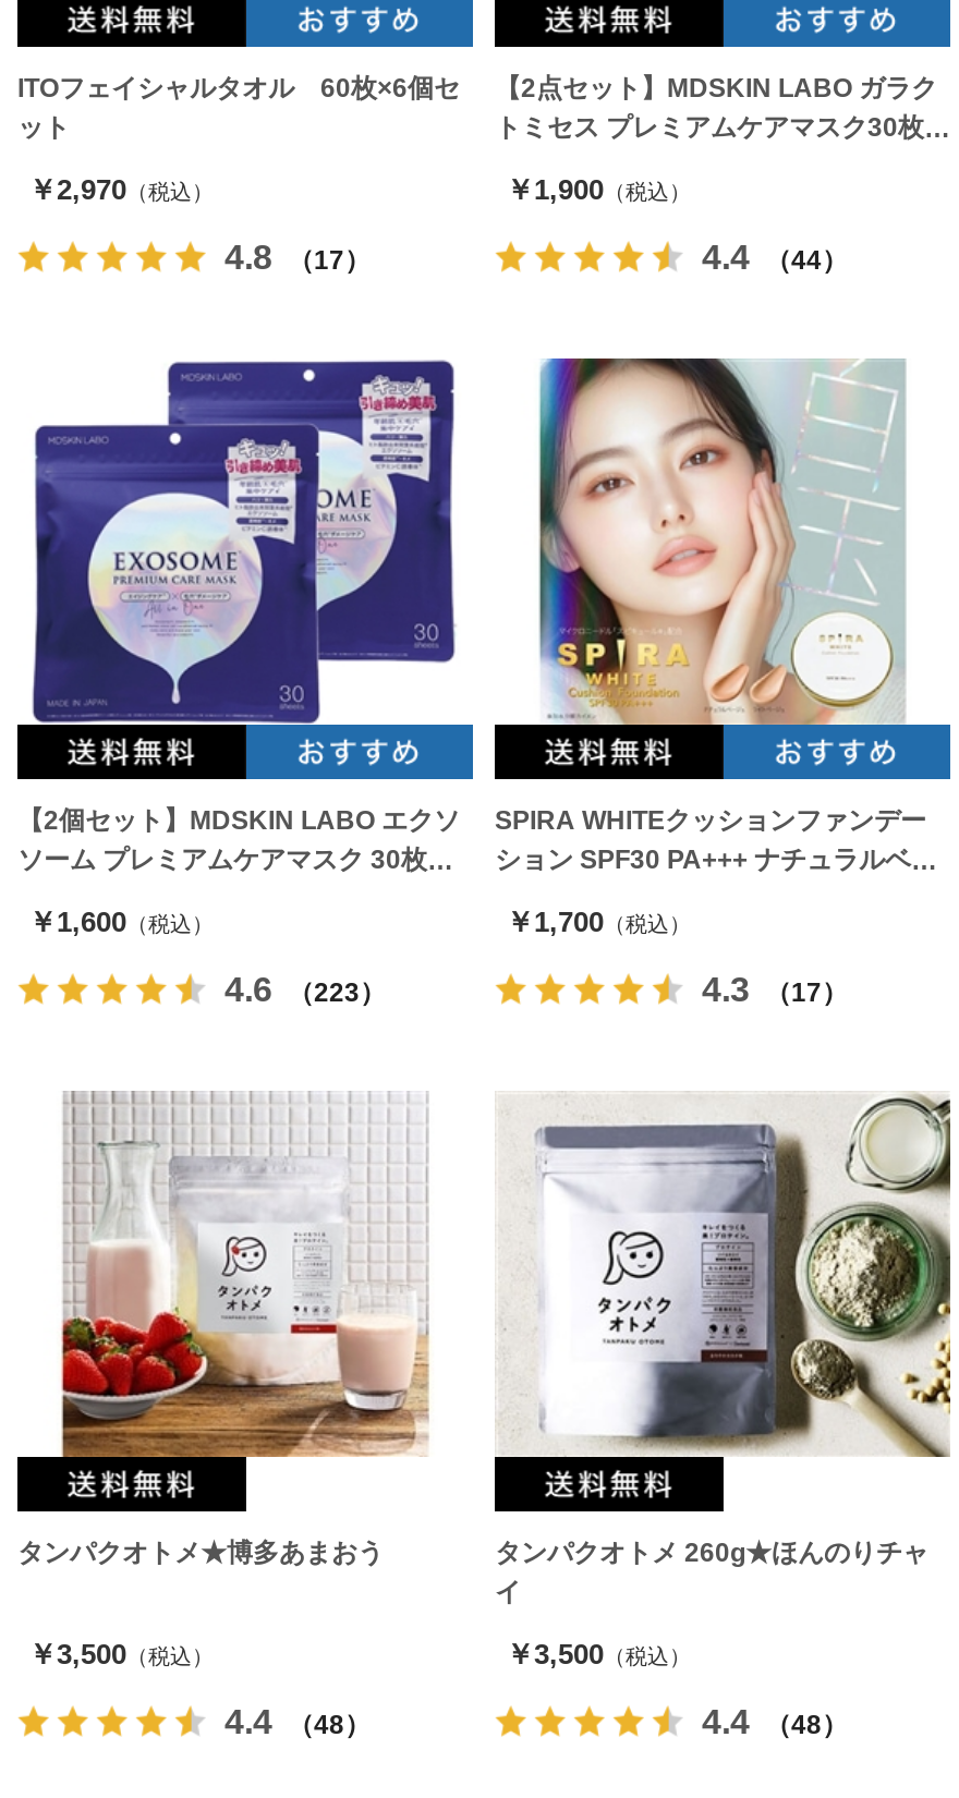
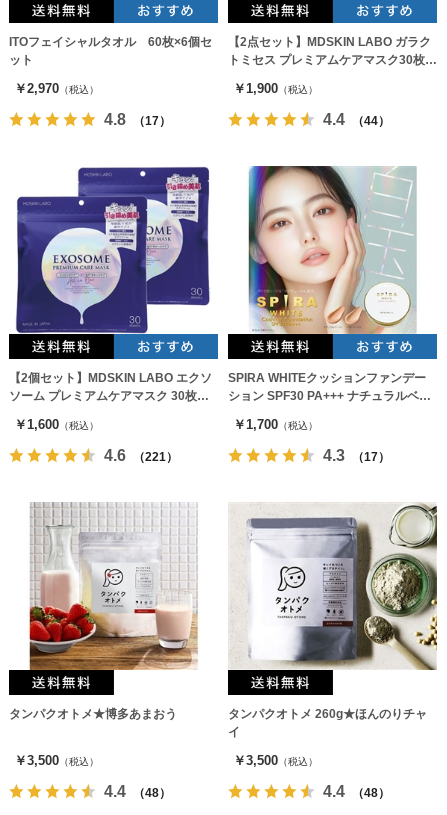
- 4.6 （223）
+ 4.6 （221）
